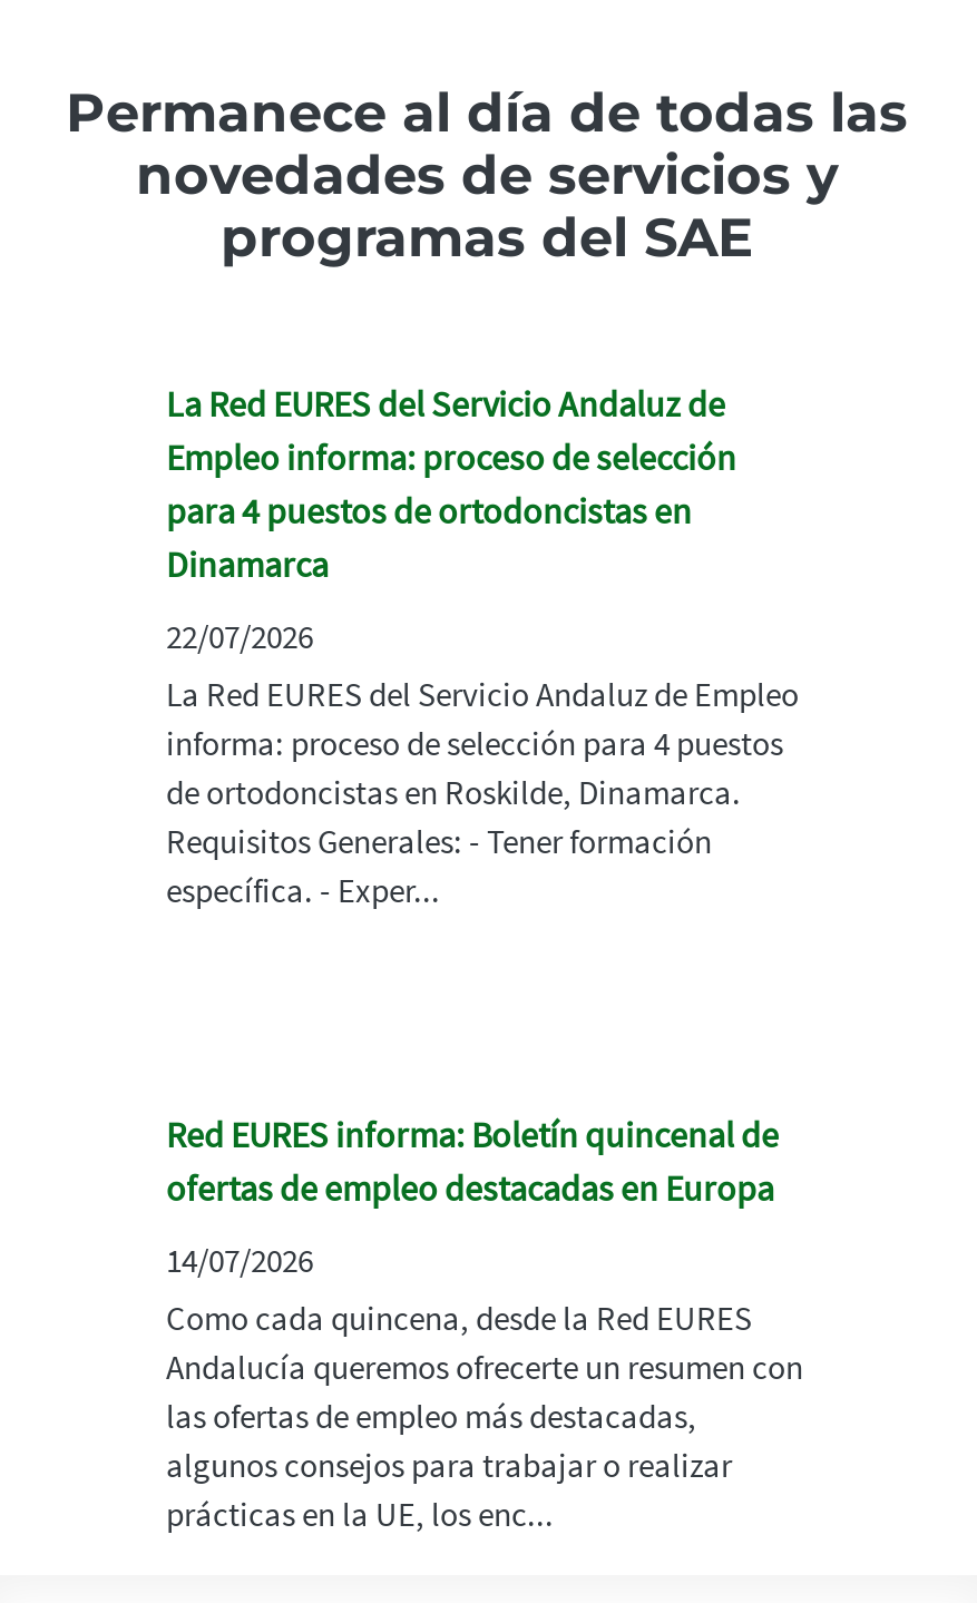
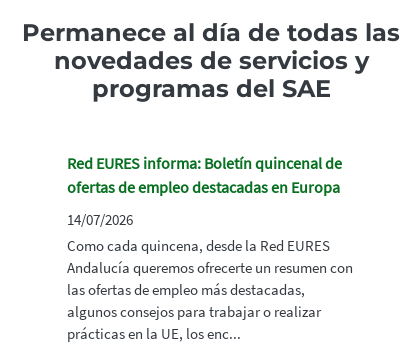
- La Red EURES del Servicio Andaluz de
- Empleo informa: proceso de selección
- para 4 puestos de ortodoncistas en
- Dinamarca
- 22/07/2026
- La Red EURES del Servicio Andaluz de Empleo
- informa: proceso de selección para 4 puestos
- de ortodoncistas en Roskilde, Dinamarca.
- Requisitos Generales: - Tener formación
- específica. - Exper...
